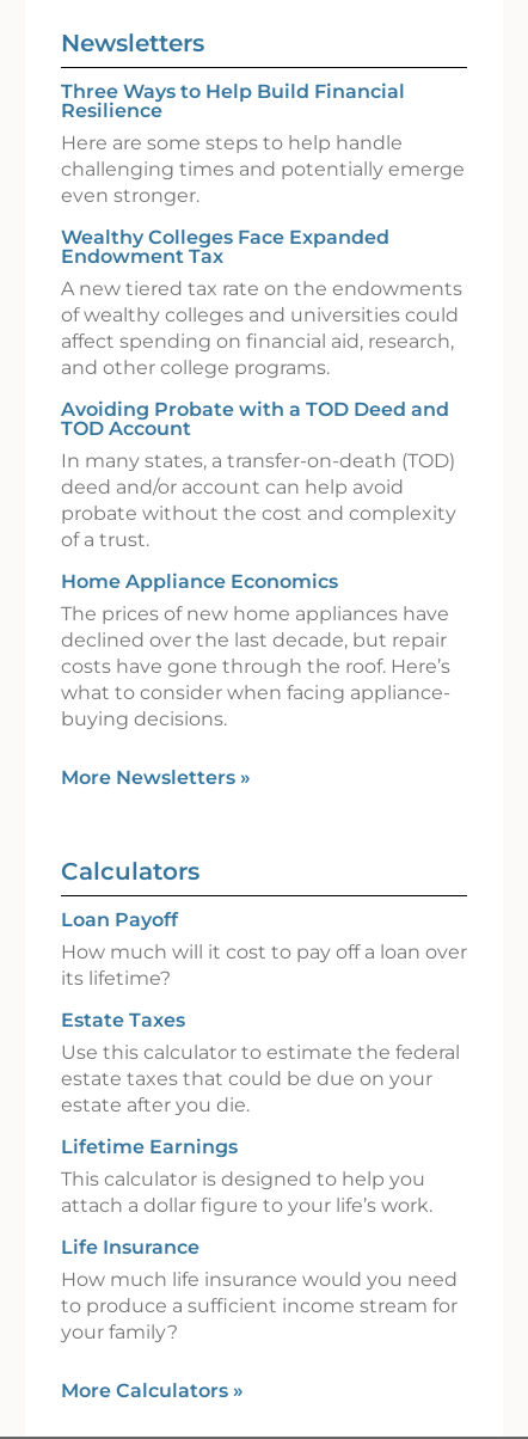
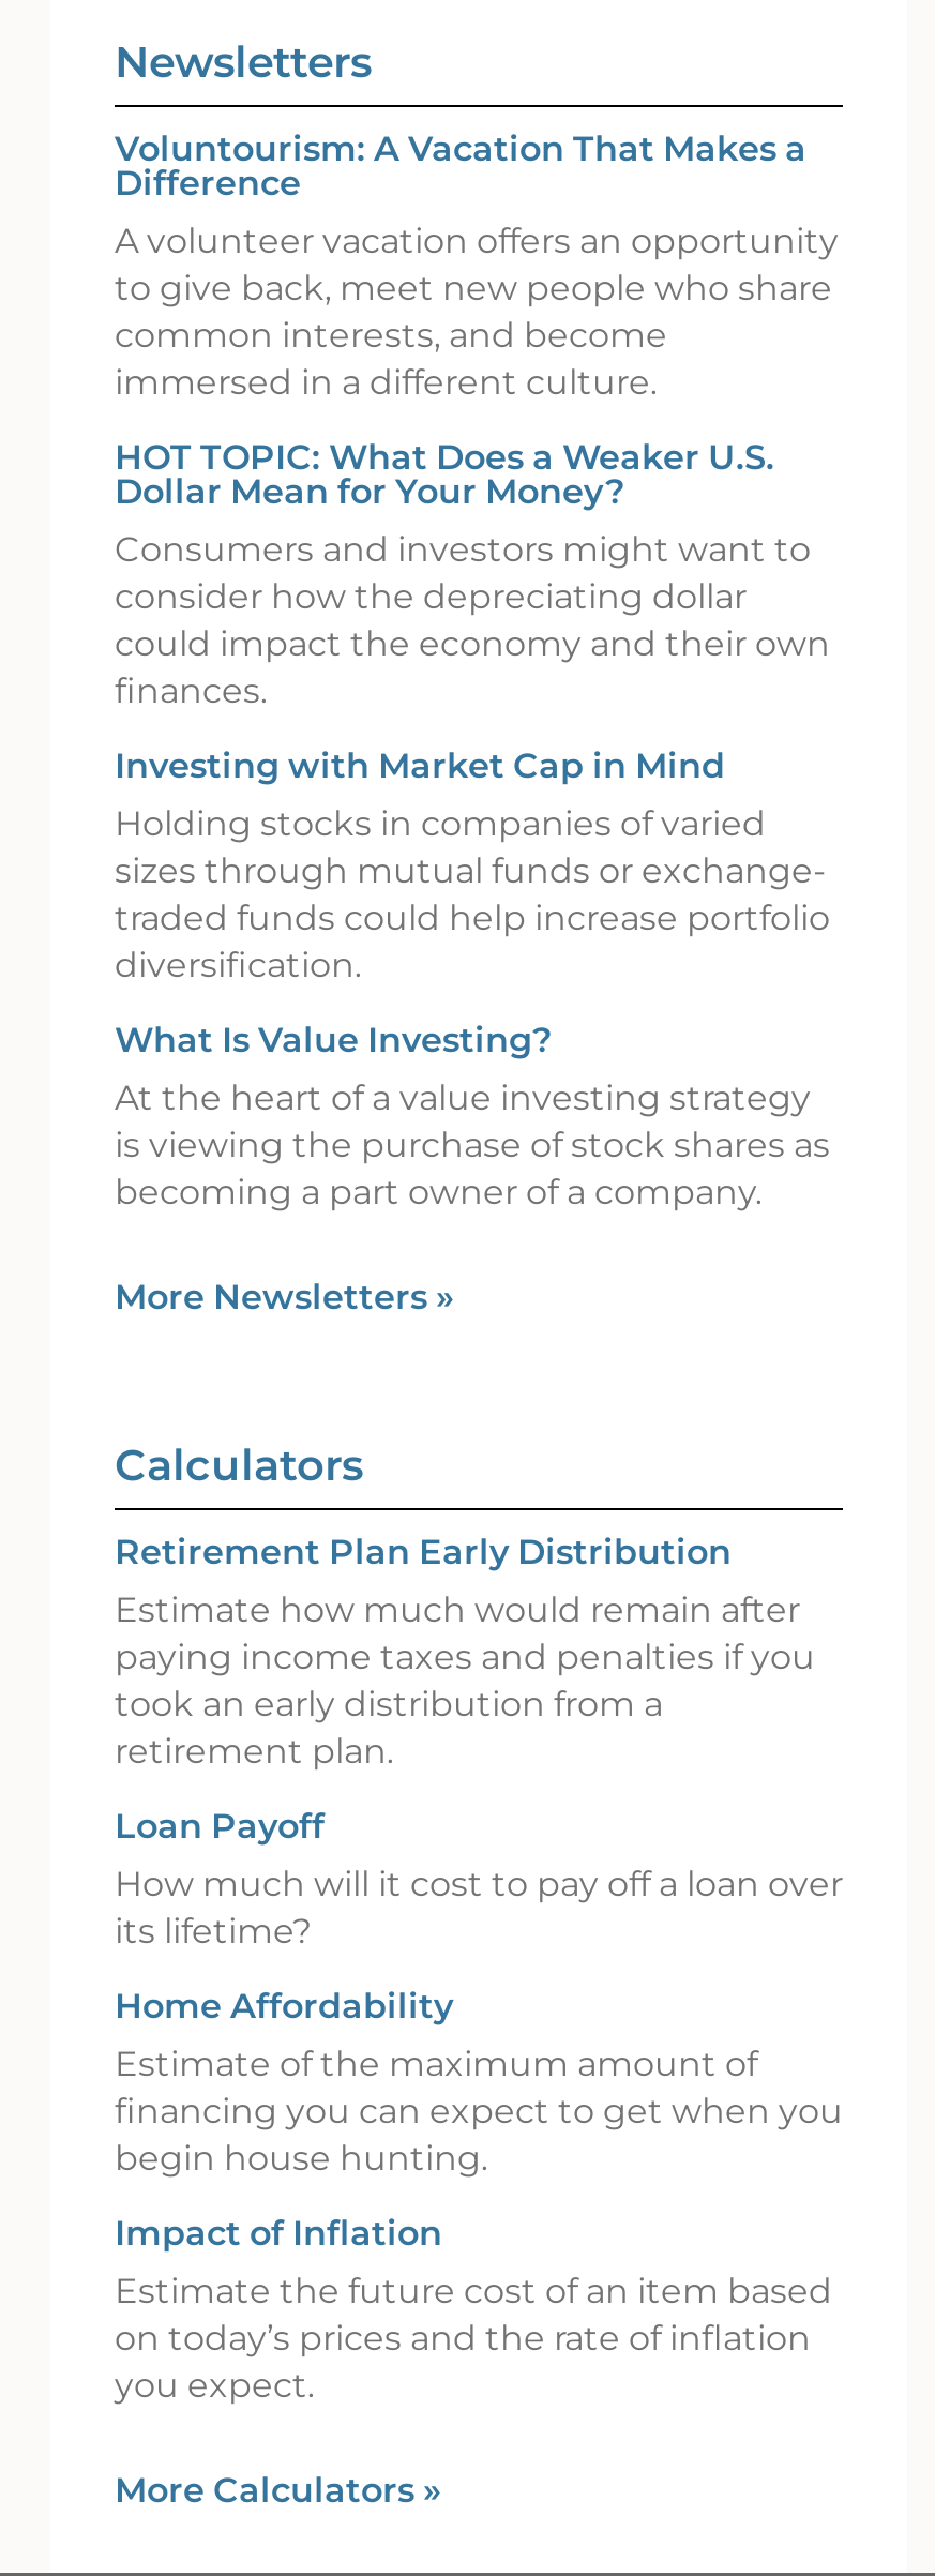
- Three Ways to Help Build Financial
- Resilience
- Here are some steps to help handle
- challenging times and potentially emerge
- even stronger.
+ Voluntourism: A Vacation That Makes a
+ Difference
+ A volunteer vacation offers an opportunity
+ to give back, meet new people who share
+ common interests, and become
+ immersed in a different culture.

- Wealthy Colleges Face Expanded
- Endowment Tax
- A new tiered tax rate on the endowments
- of wealthy colleges and universities could
- affect spending on financial aid, research,
- and other college programs.
+ HOT TOPIC: What Does a Weaker U.S.
+ Dollar Mean for Your Money?
+ Consumers and investors might want to
+ consider how the depreciating dollar
+ could impact the economy and their own
+ finances.

- Avoiding Probate with a TOD Deed and
- TOD Account
- In many states, a transfer-on-death (TOD)
- deed and/or account can help avoid
- probate without the cost and complexity
- of a trust.
+ Investing with Market Cap in Mind
+ Holding stocks in companies of varied
+ sizes through mutual funds or exchange-
+ traded funds could help increase portfolio
+ diversification.

- Home Appliance Economics
- The prices of new home appliances have
- declined over the last decade, but repair
- costs have gone through the roof. Here’s
- what to consider when facing appliance-
- buying decisions.
+ What Is Value Investing?
+ At the heart of a value investing strategy
+ is viewing the purchase of stock shares as
+ becoming a part owner of a company.

moved up: More Newsletters» | Calculators

+ Retirement Plan Early Distribution
+ Estimate how much would remain after
+ paying income taxes and penalties if you
+ took an early distribution from a
+ retirement plan.

moved down: Loan Payoff | How much will it cost to pay off a loan over | its lifetime?

- Estate Taxes
- Use this calculator to estimate the federal
- estate taxes that could be due on your
- estate after you die.
- Lifetime Earnings
- This calculator is designed to help you
- attach a dollar figure to your life’s work.
- Life Insurance
- How much life insurance would you need
- to produce a sufficient income stream for
- your family?
+ Home Affordability
+ Estimate of the maximum amount of
+ financing you can expect to get when you
+ begin house hunting.
+ Impact of Inflation
+ Estimate the future cost of an item based
+ on today’s prices and the rate of inflation
+ you expect.
